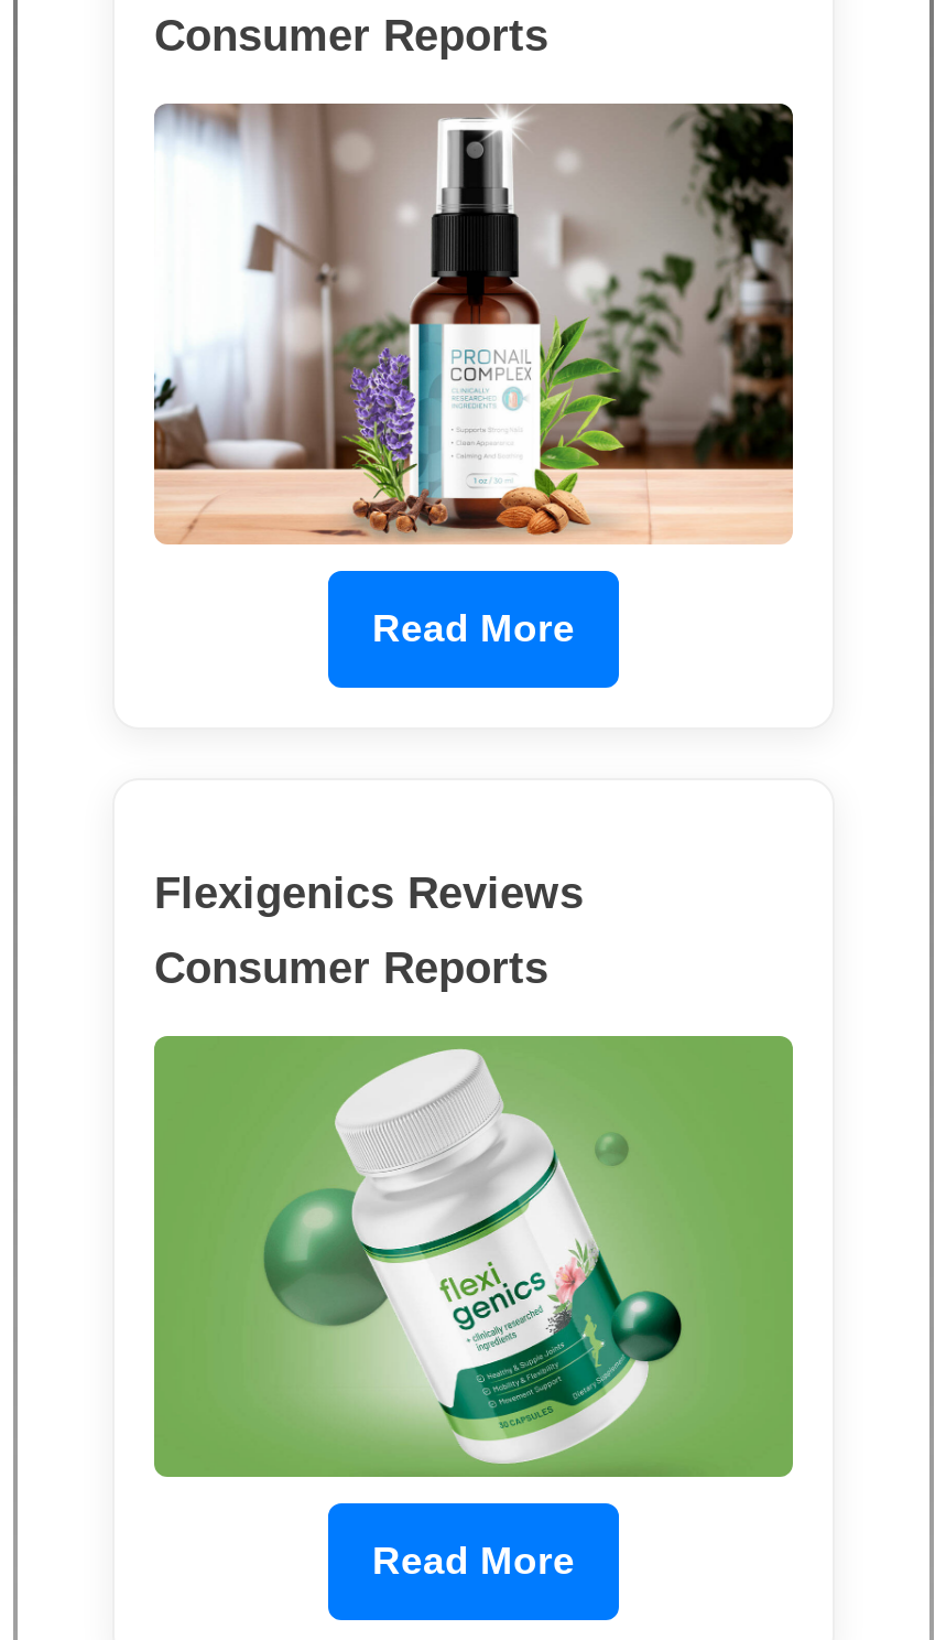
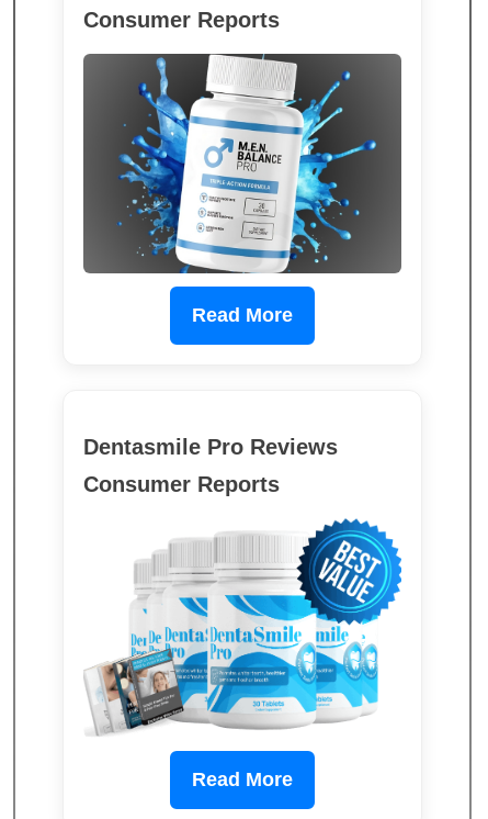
- [image]
+ [image]

- Flexigenics Reviews
+ Dentasmile Pro Reviews

- [image]
+ [image]
